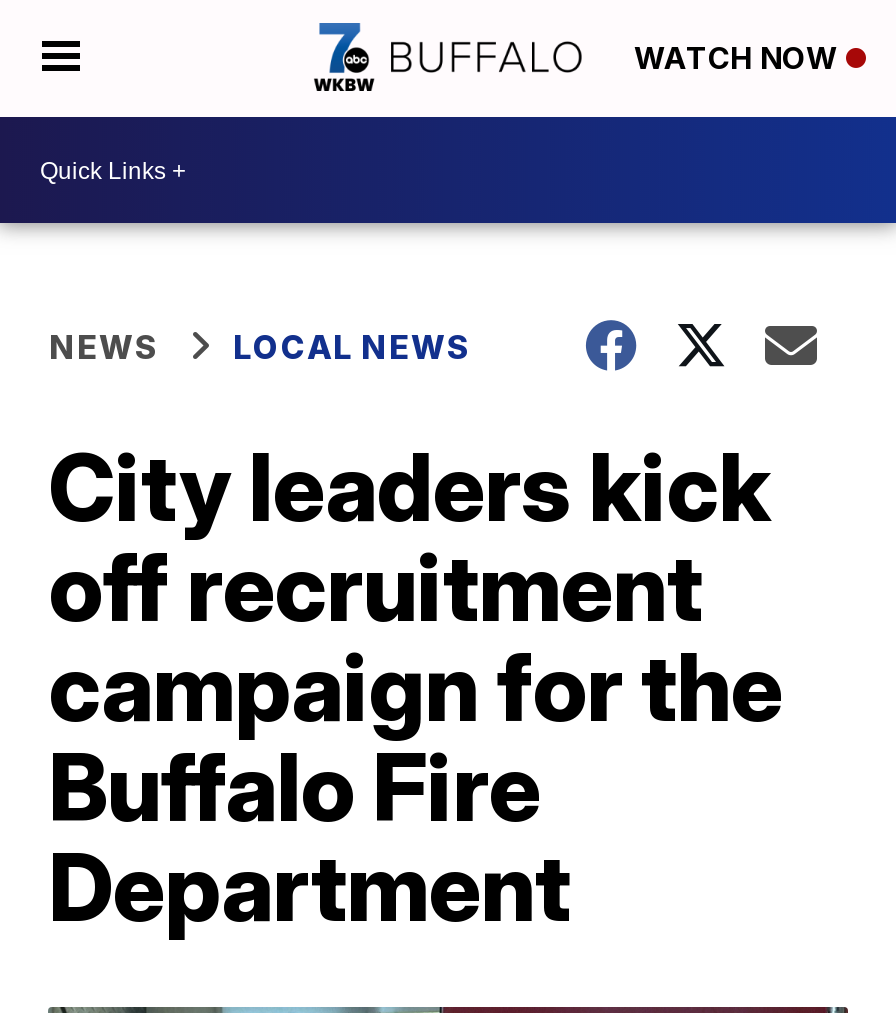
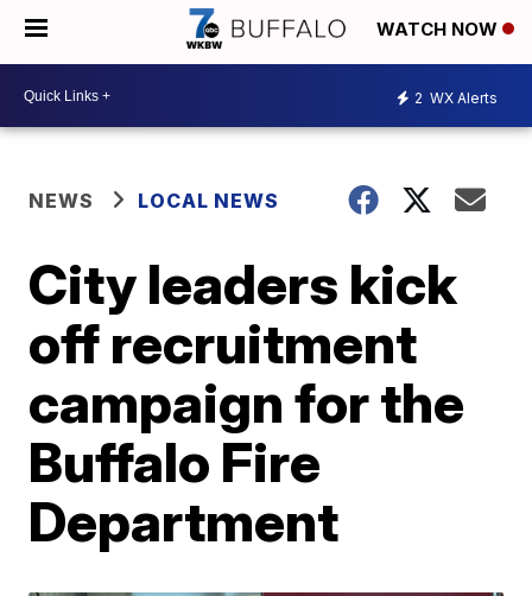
+ 2 WX Alerts
